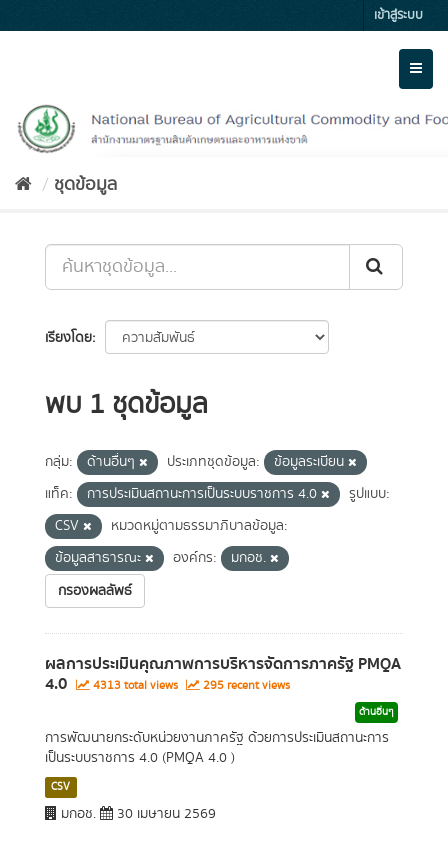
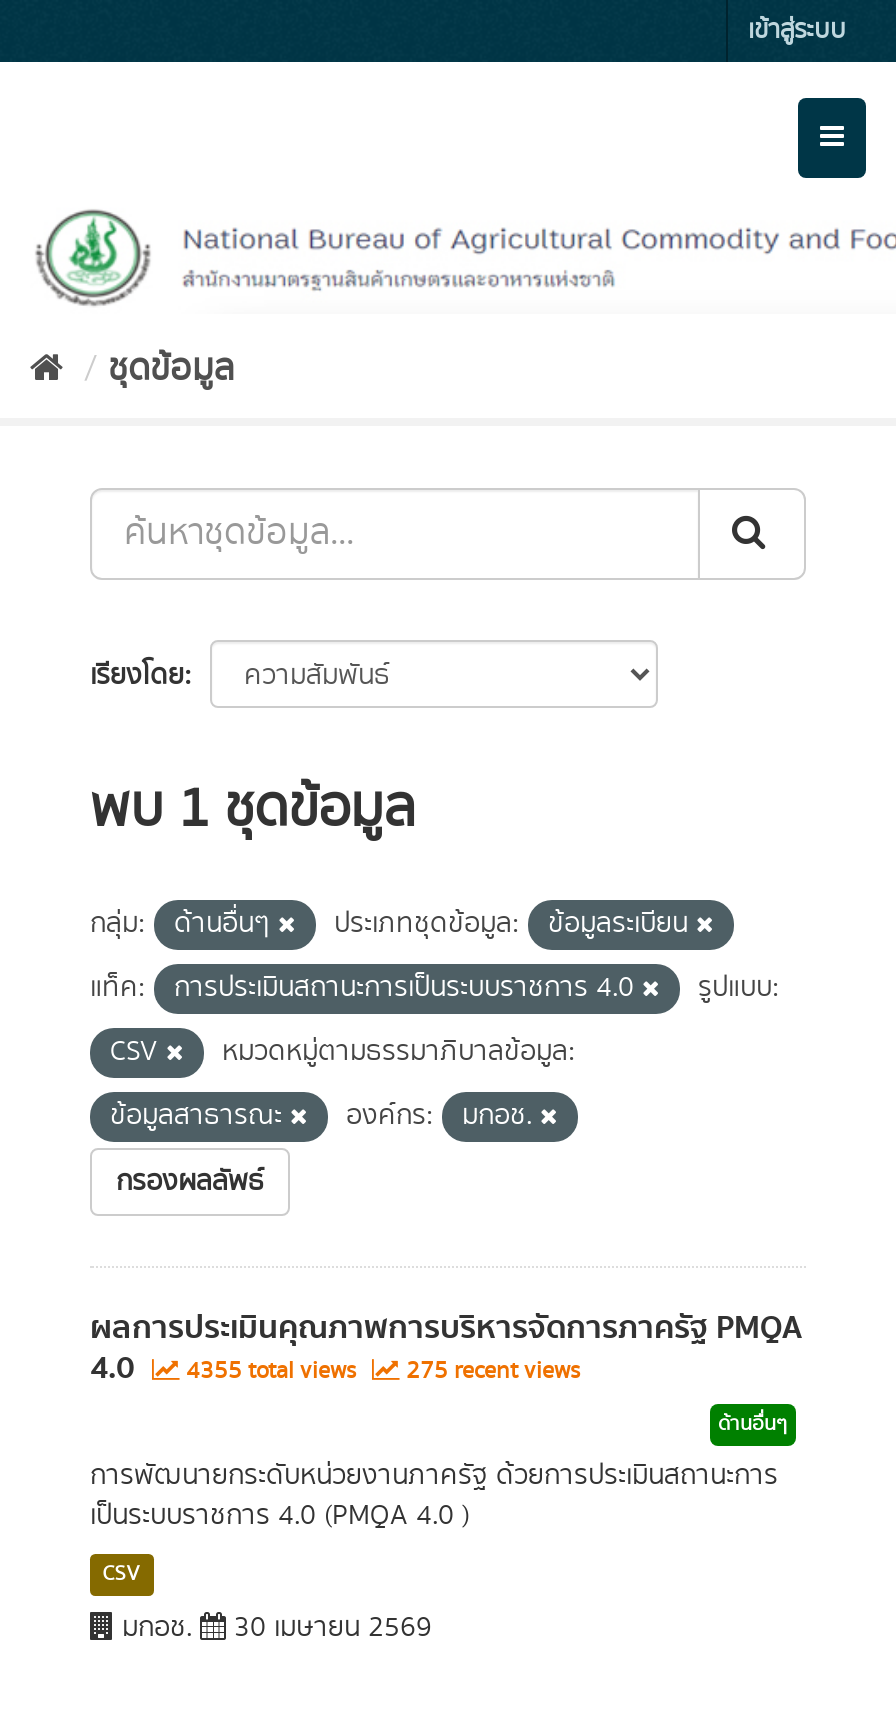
- 4313 total views
+ 4355 total views

- 295 recent views
+ 275 recent views
